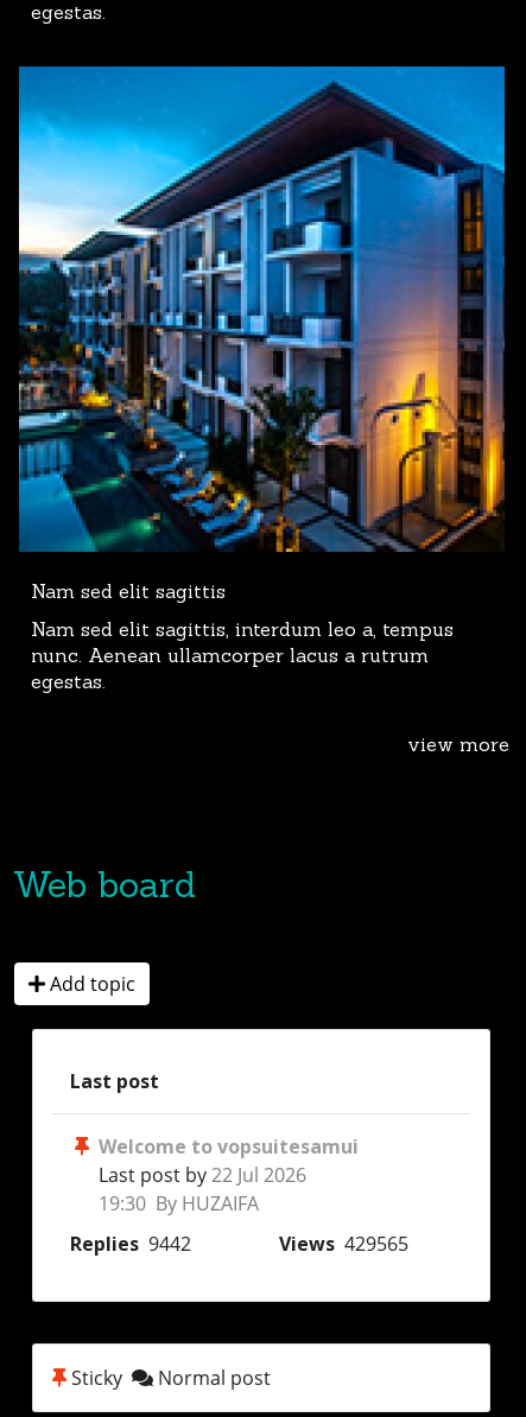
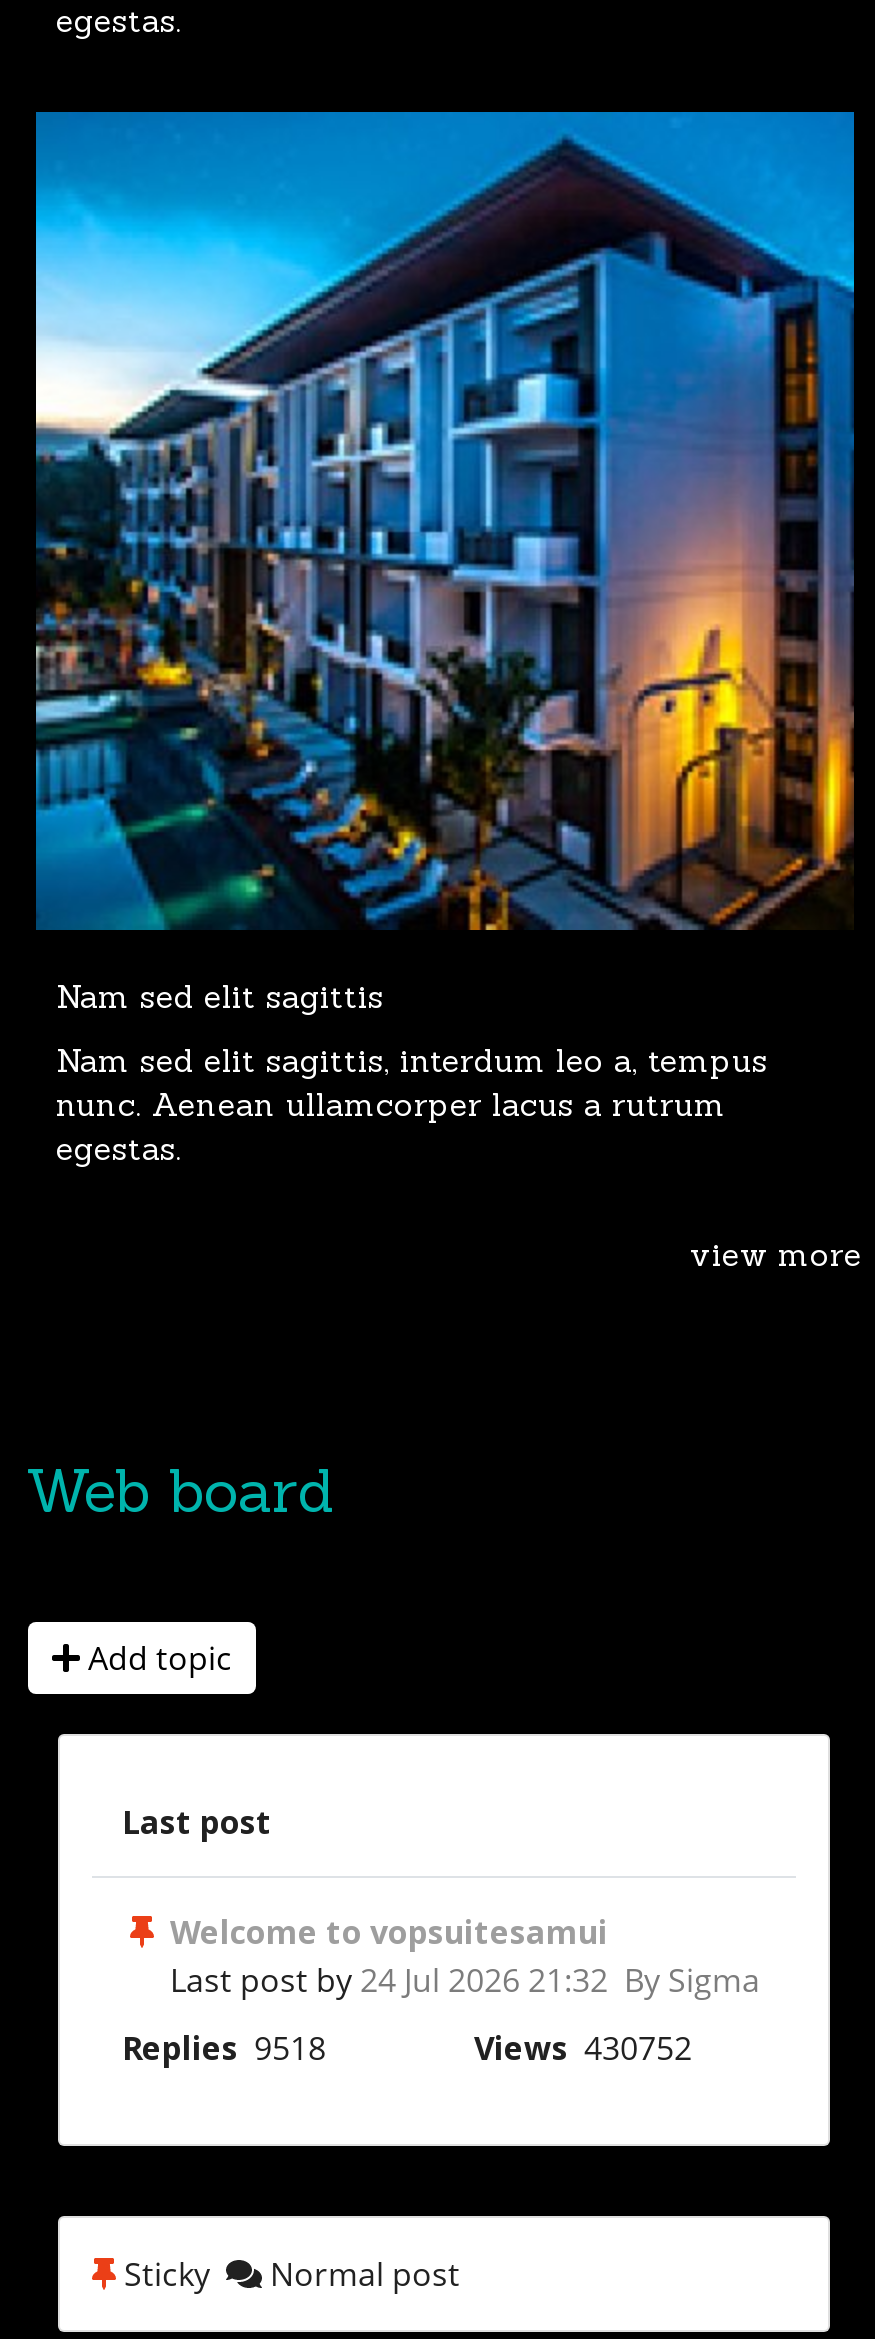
- Last post by 22 Jul 2026
- 19:30 By HUZAIFA
+ Last post by 24 Jul 2026 21:32 By Sigma

- Replies 9442
- Views 429565
+ Replies 9518
+ Views 430752
